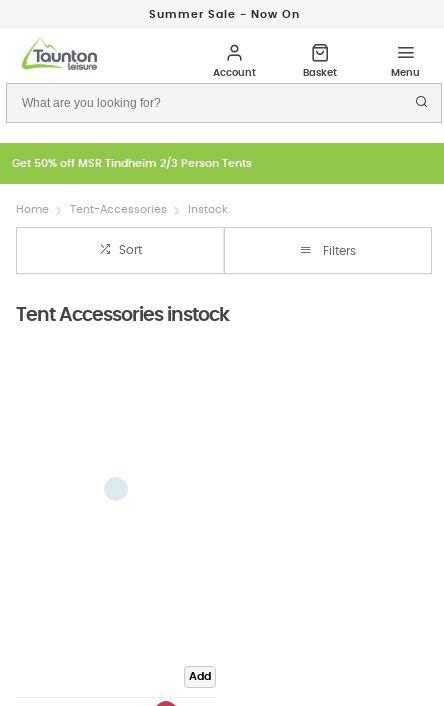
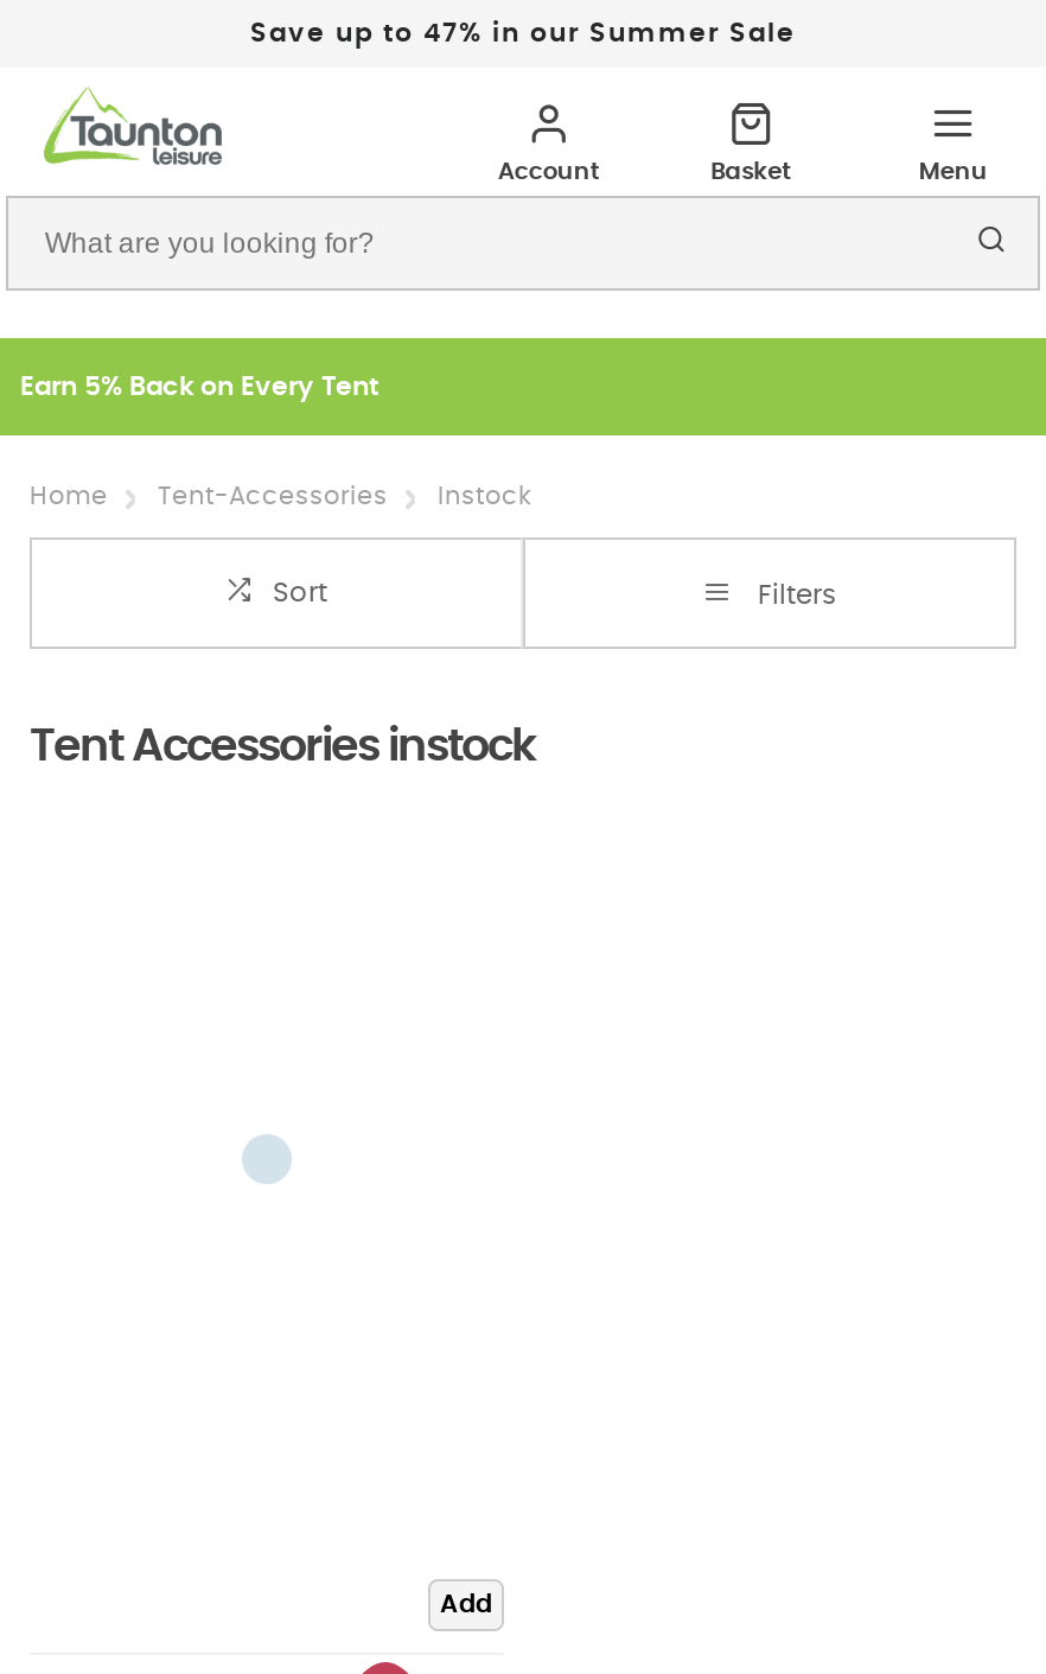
- Summer Sale - Now On
+ Save up to 47% in our Summer Sale

- Get 50% off MSR Tindheim 2/3 Person Tents
+ Earn 5% Back on Every Tent
